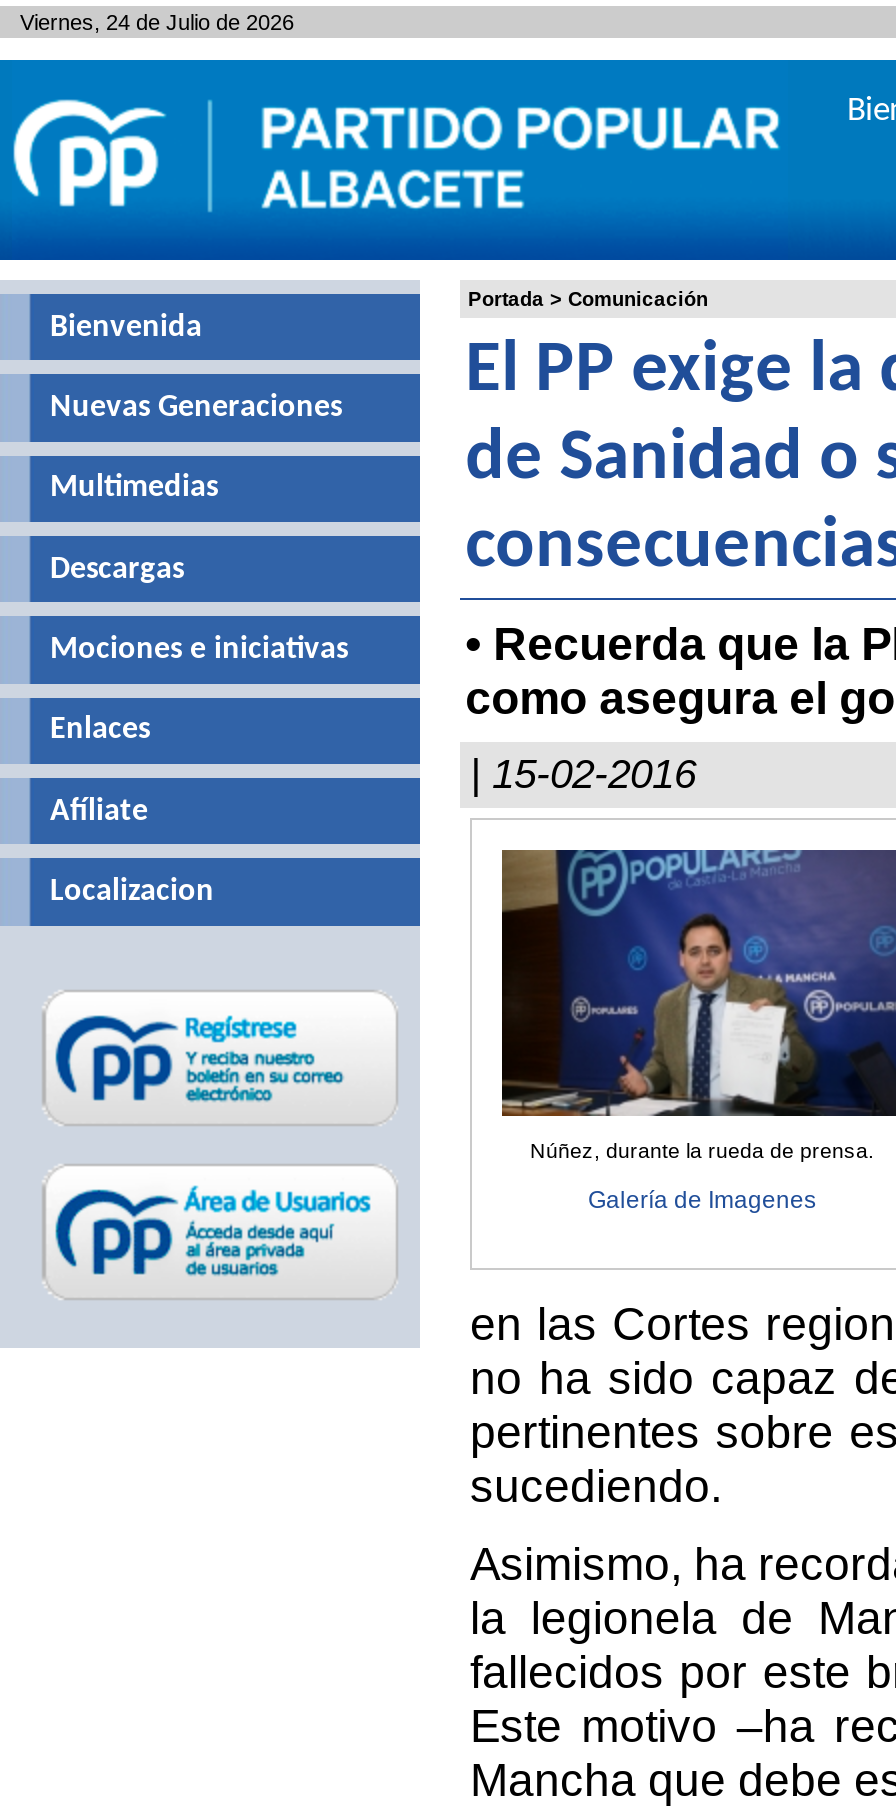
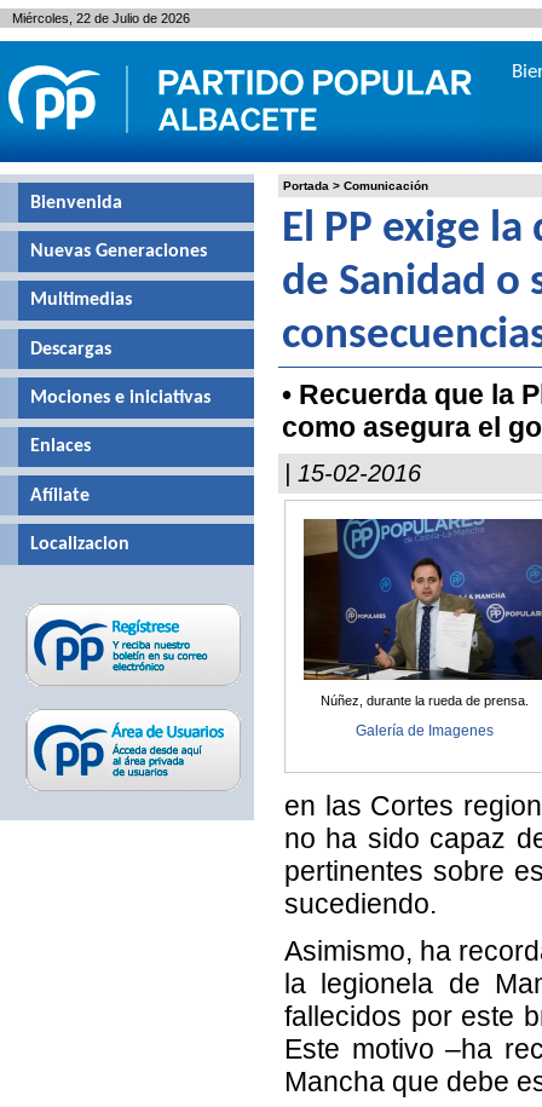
- Viernes, 24 de Julio de 2026
+ Miércoles, 22 de Julio de 2026
